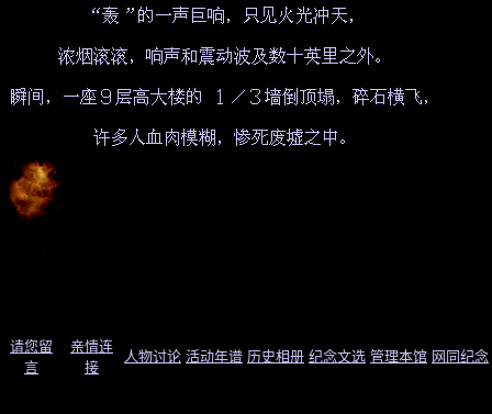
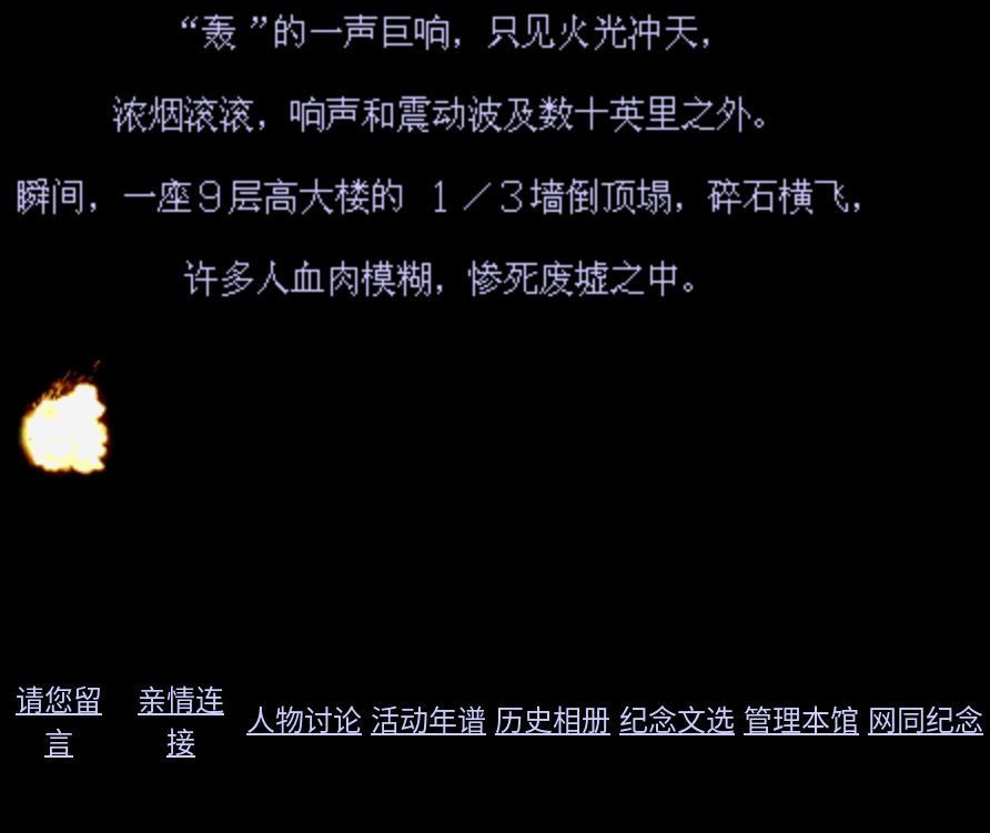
- [image]
+ [image]
